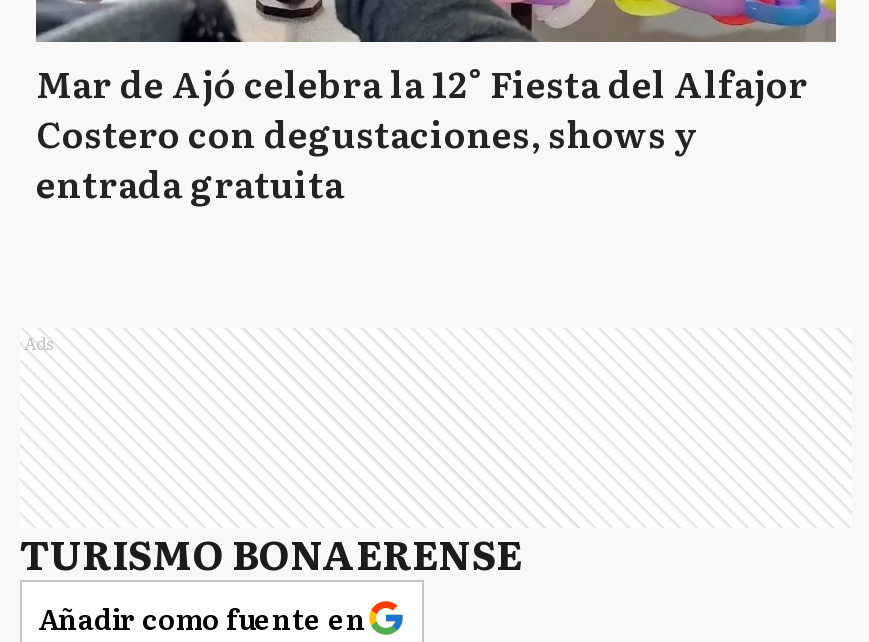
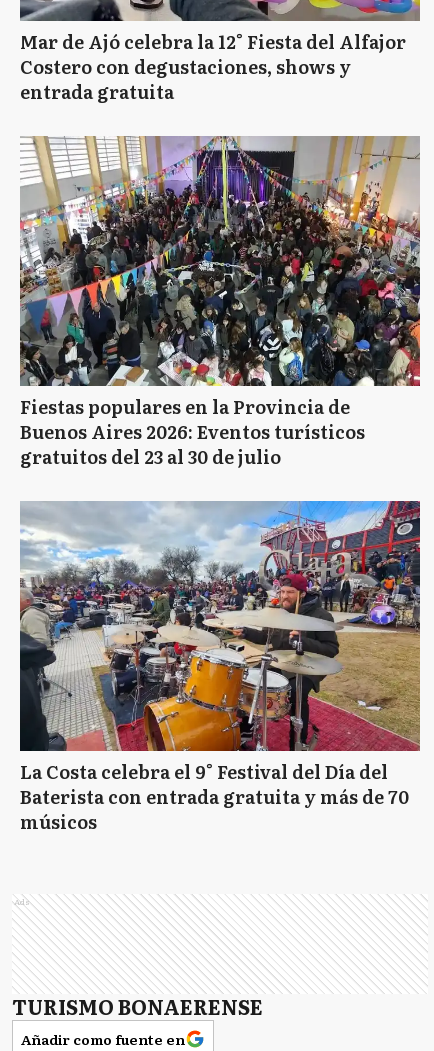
+ [image]
+ Fiestas populares en la Provincia de
+ Buenos Aires 2026: Eventos turísticos
+ gratuitos del 23 al 30 de julio

+ [image]
+ La Costa celebra el 9° Festival del Día del
+ Baterista con entrada gratuita y más de 70
+ músicos
